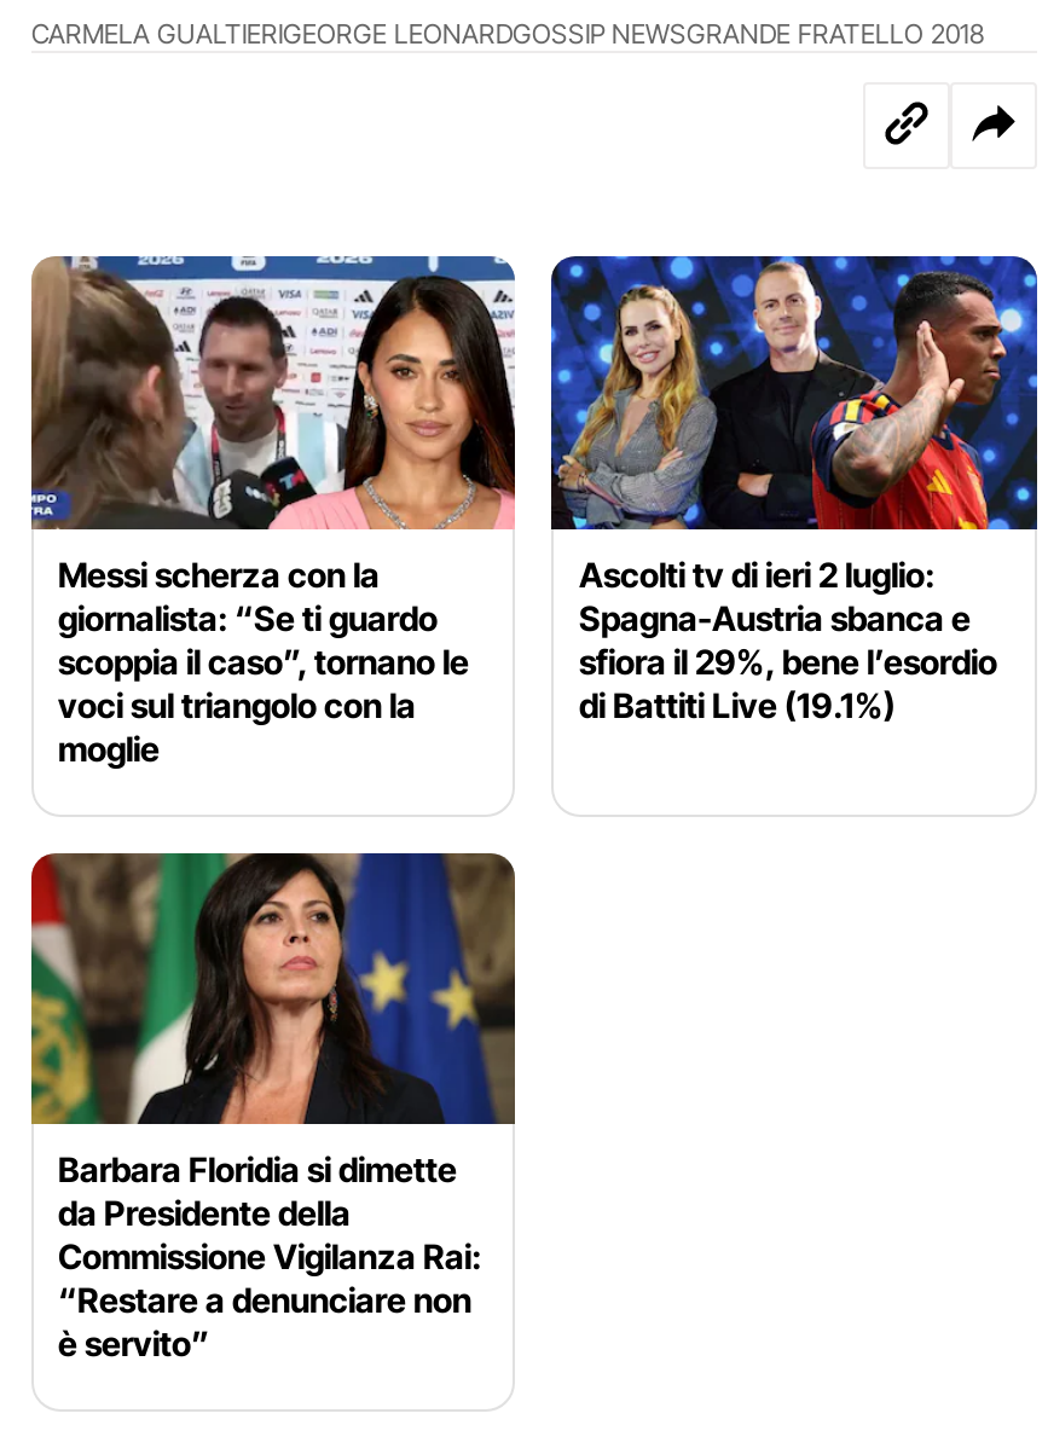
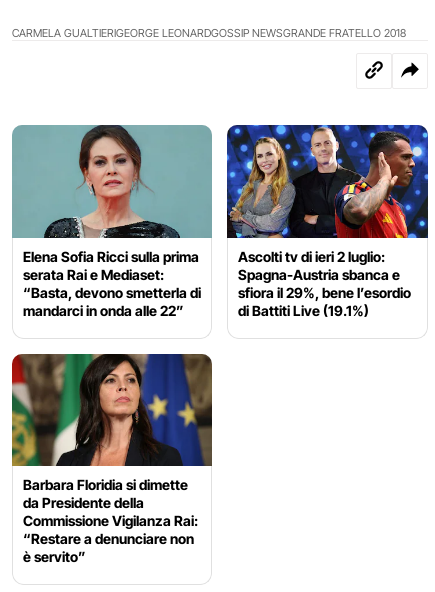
- [image]
- Messi scherza con la
- giornalista: “Se ti guardo
- scoppia il caso”, tornano le
- voci sul triangolo con la
- moglie
+ [image]
+ Elena Sofia Ricci sulla prima
+ serata Rai e Mediaset:
+ “Basta, devono smetterla di
+ mandarci in onda alle 22”
